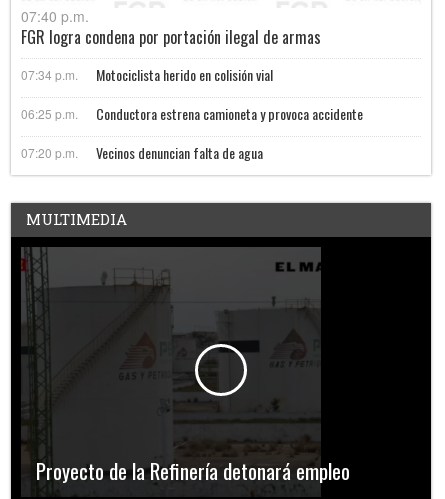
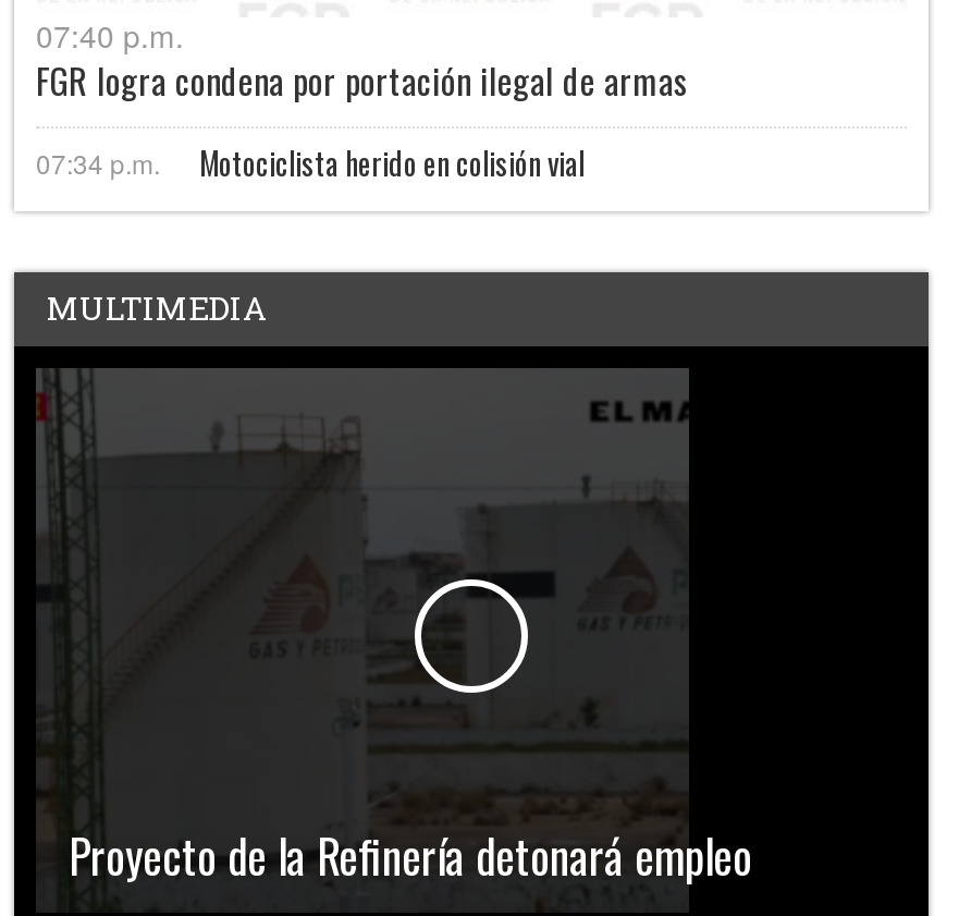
- 06:25 p.m.
- Conductora estrena camioneta y provoca accidente
- 07:20 p.m.
- Vecinos denuncian falta de agua
